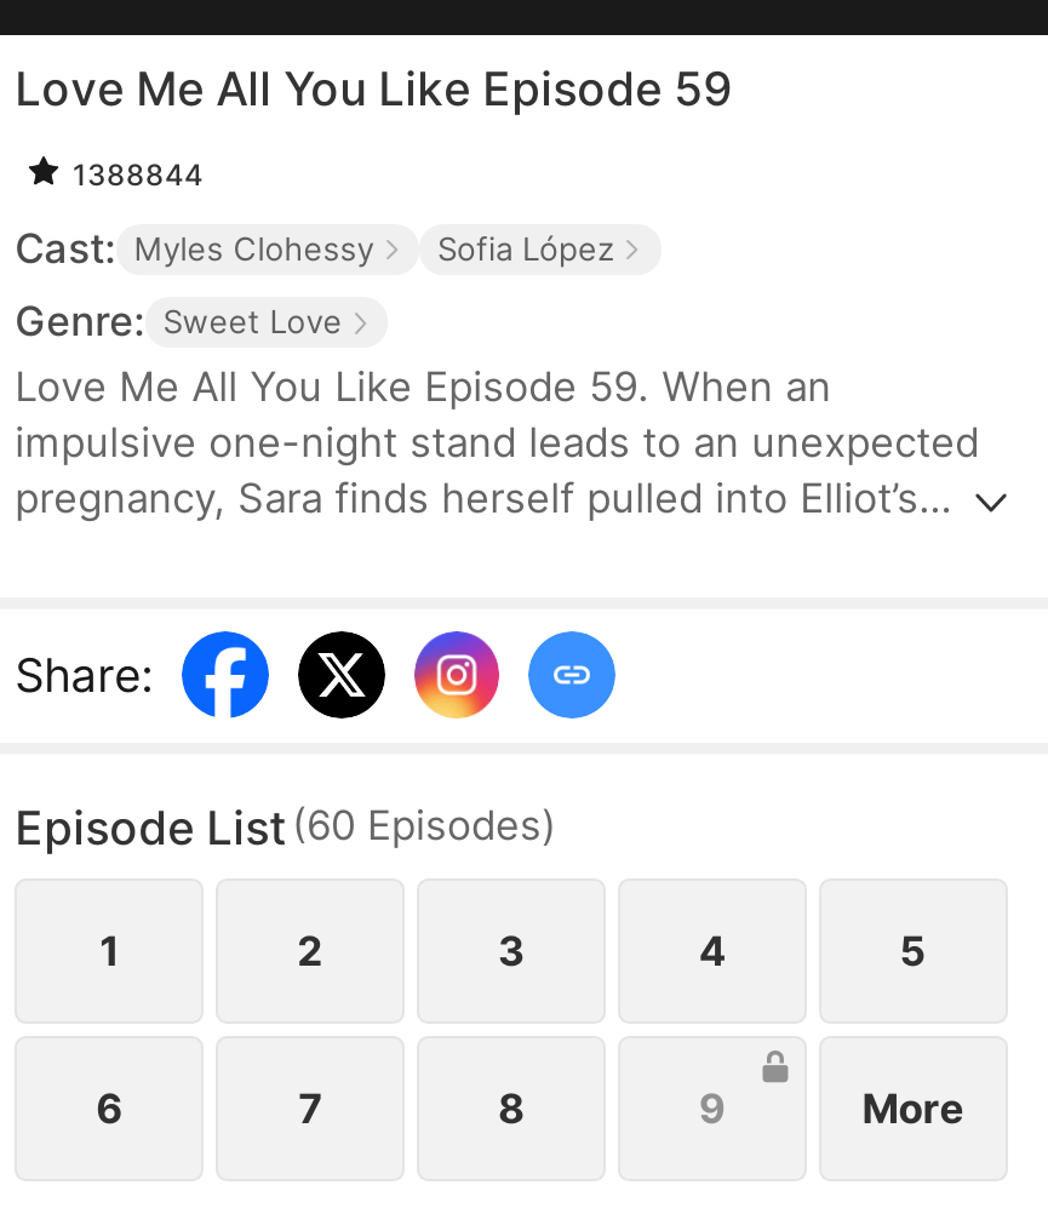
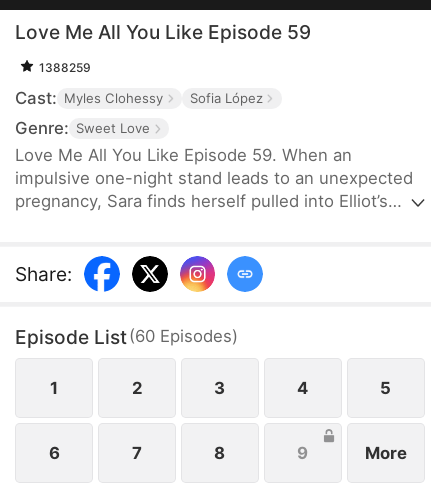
- 1388844
+ 1388259
